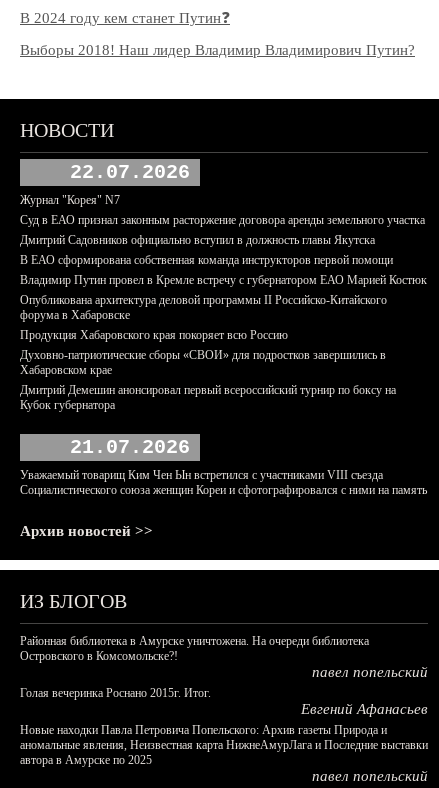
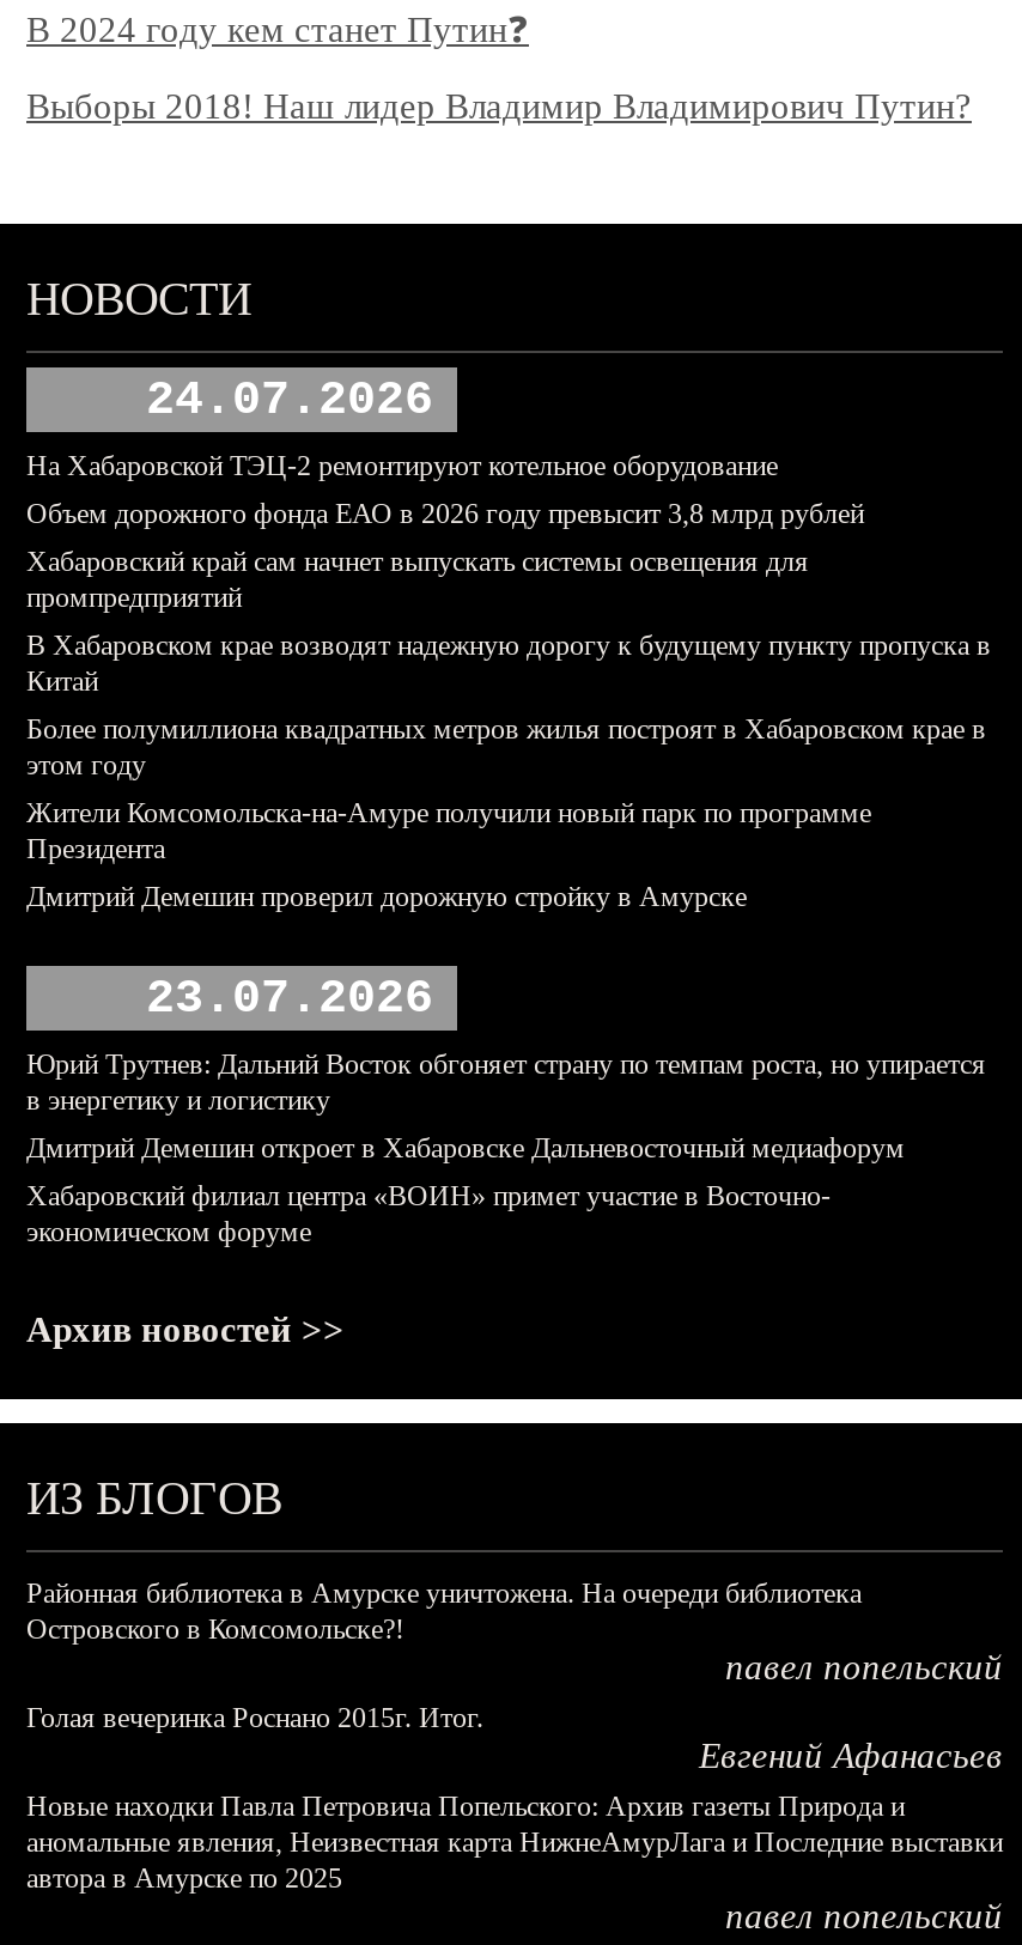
- 22.07.2026
- Журнал "Корея" N7
- Суд в ЕАО признал законным расторжение договора аренды земельного участка
- Дмитрий Садовников официально вступил в должность главы Якутска
- В ЕАО сформирована собственная команда инструкторов первой помощи
- Владимир Путин провел в Кремле встречу с губернатором ЕАО Марией Костюк
- Опубликована архитектура деловой программы II Российско-Китайского
- форума в Хабаровске
- Продукция Хабаровского края покоряет всю Россию
- Духовно-патриотические сборы «СВОИ» для подростков завершились в
- Хабаровском крае
- Дмитрий Демешин анонсировал первый всероссийский турнир по боксу на
- Кубок губернатора
+ 24.07.2026
+ На Хабаровской ТЭЦ-2 ремонтируют котельное оборудование
+ Объем дорожного фонда ЕАО в 2026 году превысит 3,8 млрд рублей
+ Хабаровский край сам начнет выпускать системы освещения для
+ промпредприятий
+ В Хабаровском крае возводят надежную дорогу к будущему пункту пропуска в
+ Китай
+ Более полумиллиона квадратных метров жилья построят в Хабаровском крае в
+ этом году
+ Жители Комсомольска-на-Амуре получили новый парк по программе
+ Президента
+ Дмитрий Демешин проверил дорожную стройку в Амурске

- 21.07.2026
- Уважаемый товарищ Ким Чен Ын встретился с участниками VIII съезда
- Социалистического союза женщин Кореи и сфотографировался с ними на память
+ 23.07.2026
+ Юрий Трутнев: Дальний Восток обгоняет страну по темпам роста, но упирается
+ в энергетику и логистику
+ Дмитрий Демешин откроет в Хабаровске Дальневосточный медиафорум
+ Хабаровский филиал центра «ВОИН» примет участие в Восточно-
+ экономическом форуме
